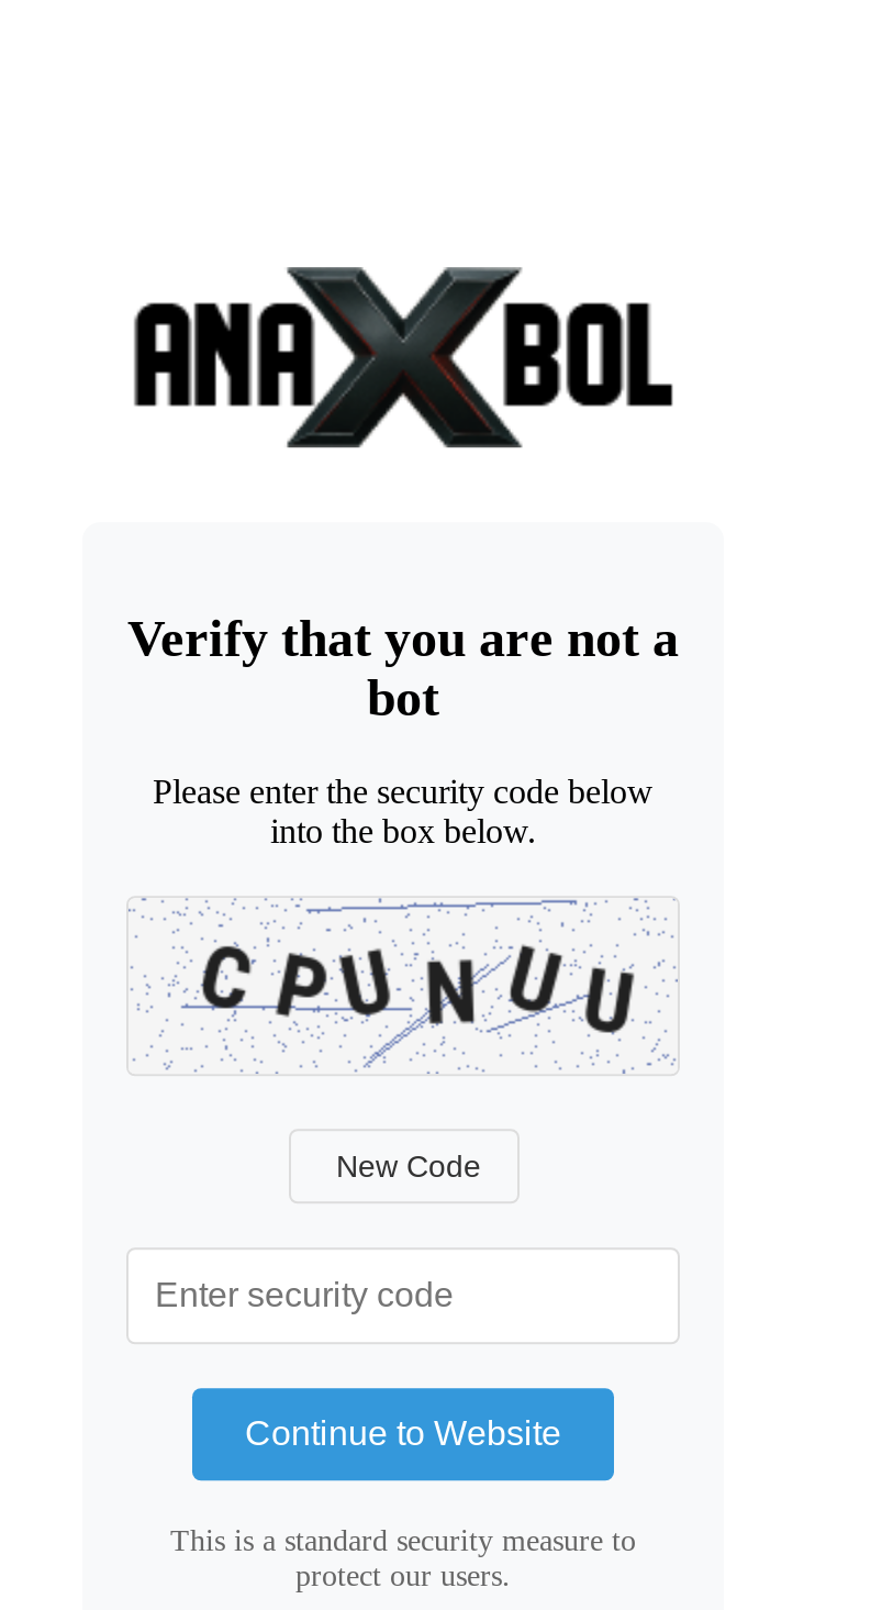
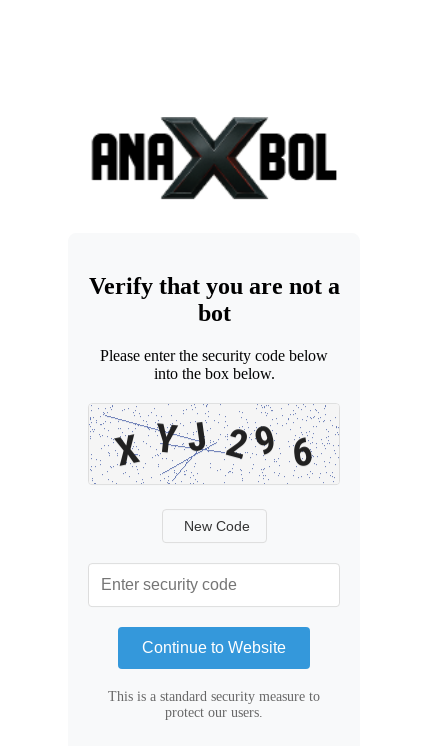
- [image]
+ [image]
